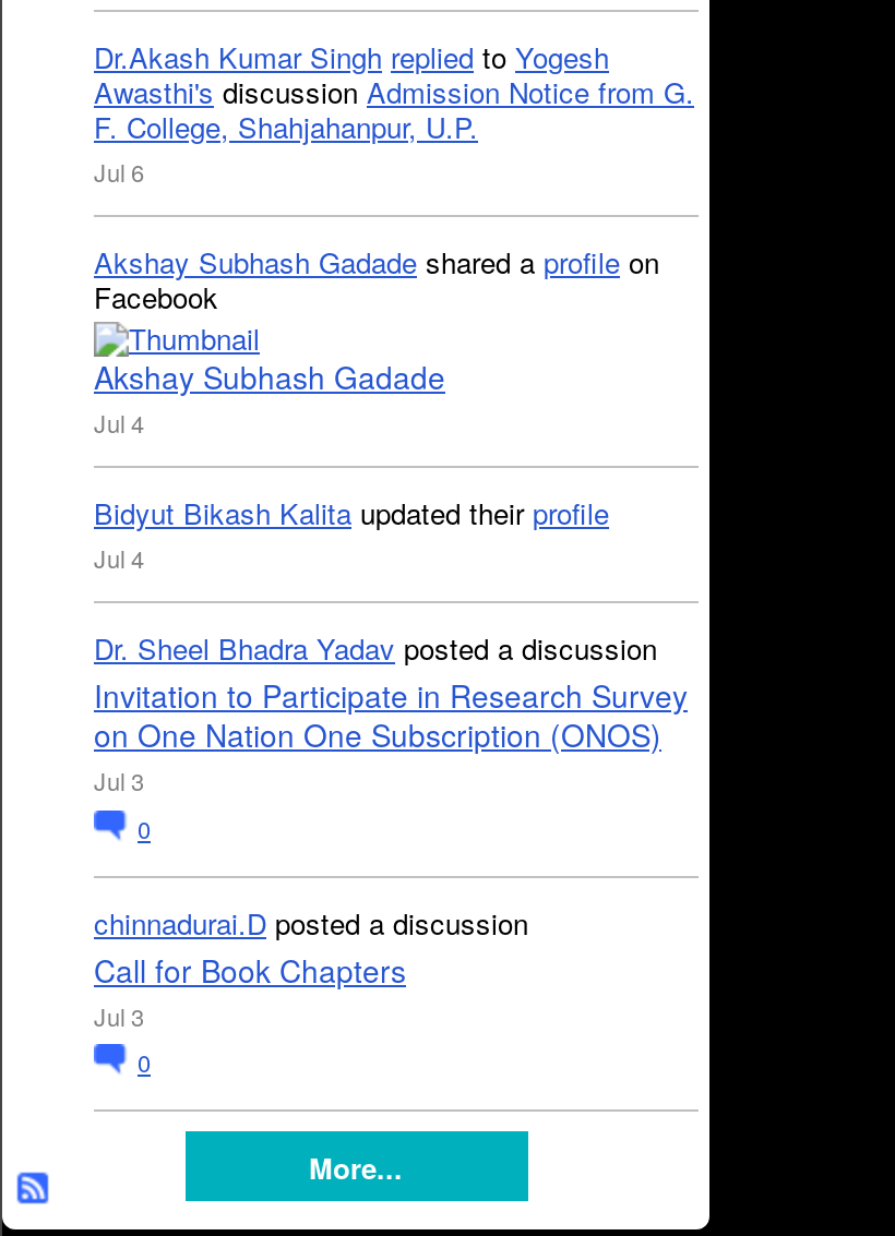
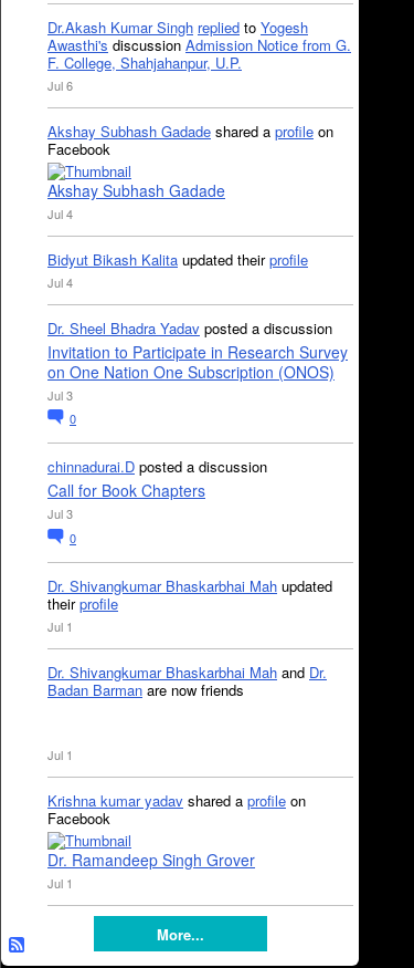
+ Dr. Shivangkumar Bhaskarbhai Mah updated
+ theirprofile
+ Jul 1
+ Dr. Shivangkumar Bhaskarbhai Mah and Dr.
+ Badan Barmanare now friends
+ Jul 1
+ Krishna kumar yadav shared a profile on
+ Facebook
+ Dr. Ramandeep Singh Grover
+ Jul 1
